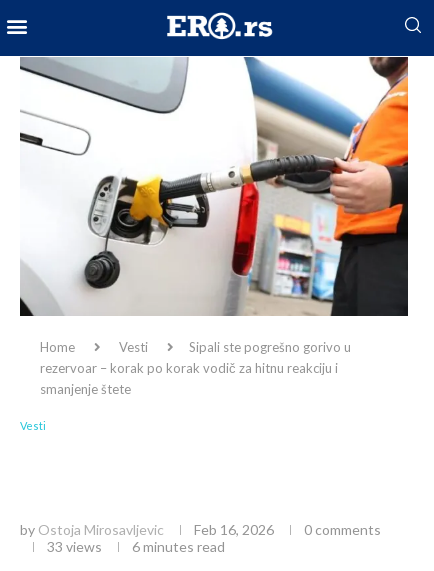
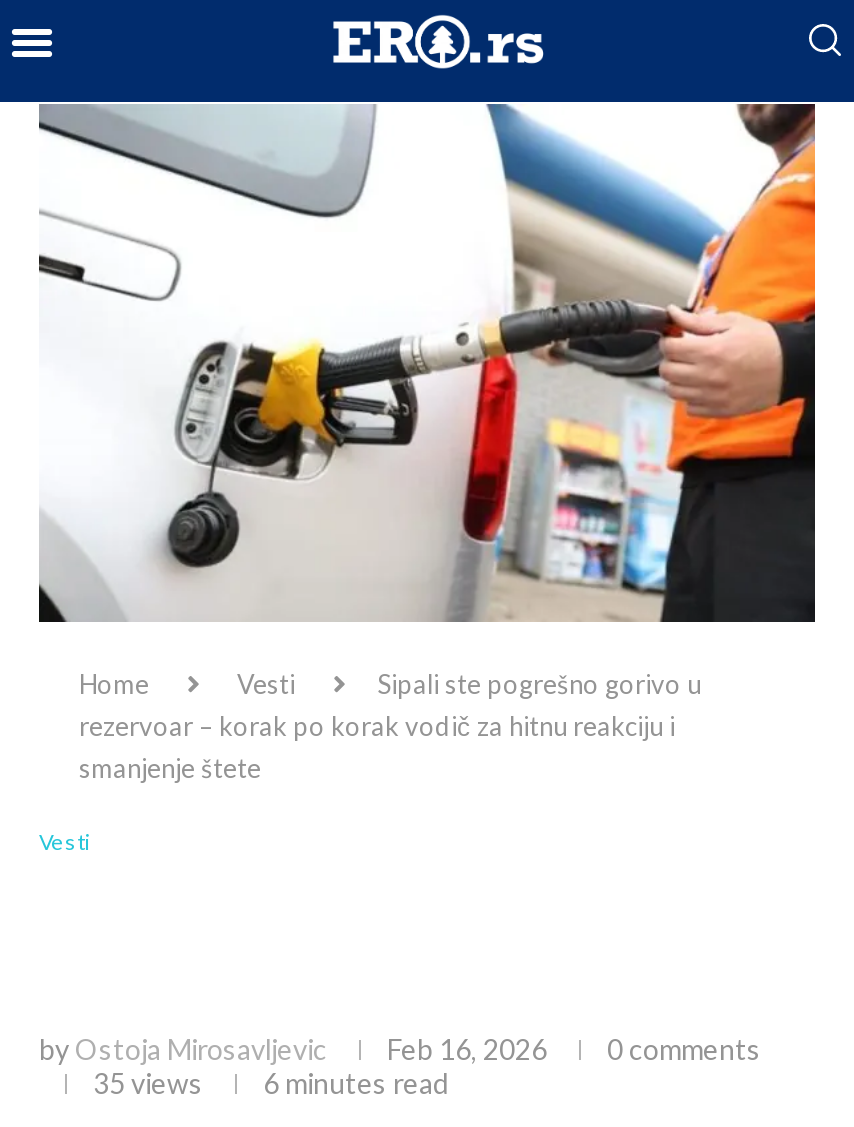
- 33 views 6 minutes read
+ 35 views 6 minutes read
